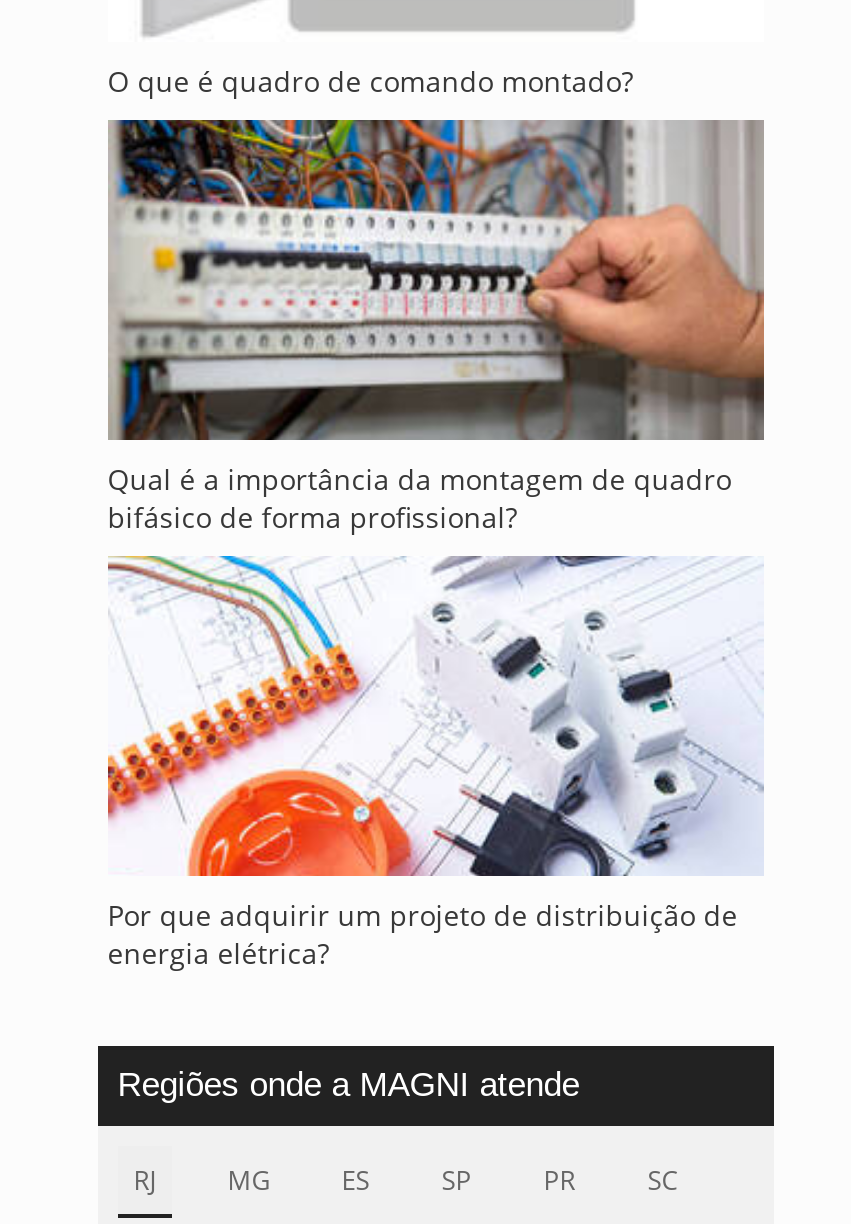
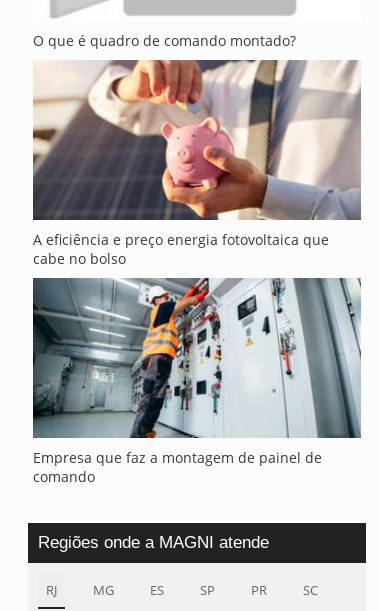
- [image]
- Qual é a importância da montagem de quadro
- bifásico de forma profissional?
+ [image]
+ A eficiência e preço energia fotovoltaica que
+ cabe no bolso

- [image]
- Por que adquirir um projeto de distribuição de
- energia elétrica?
+ [image]
+ Empresa que faz a montagem de painel de
+ comando
